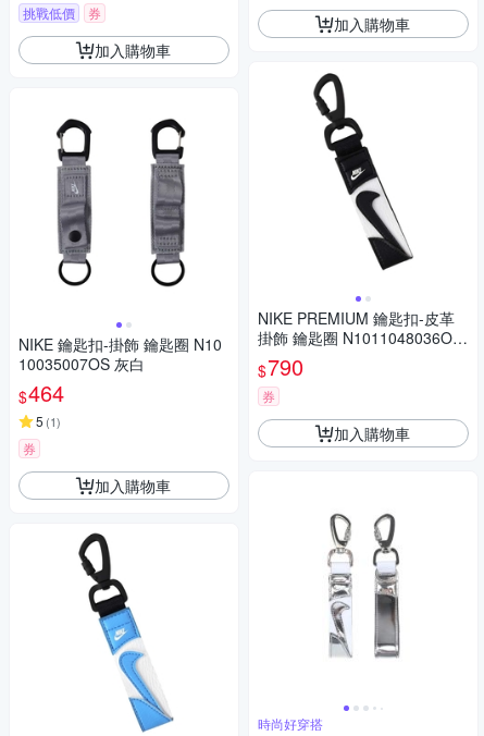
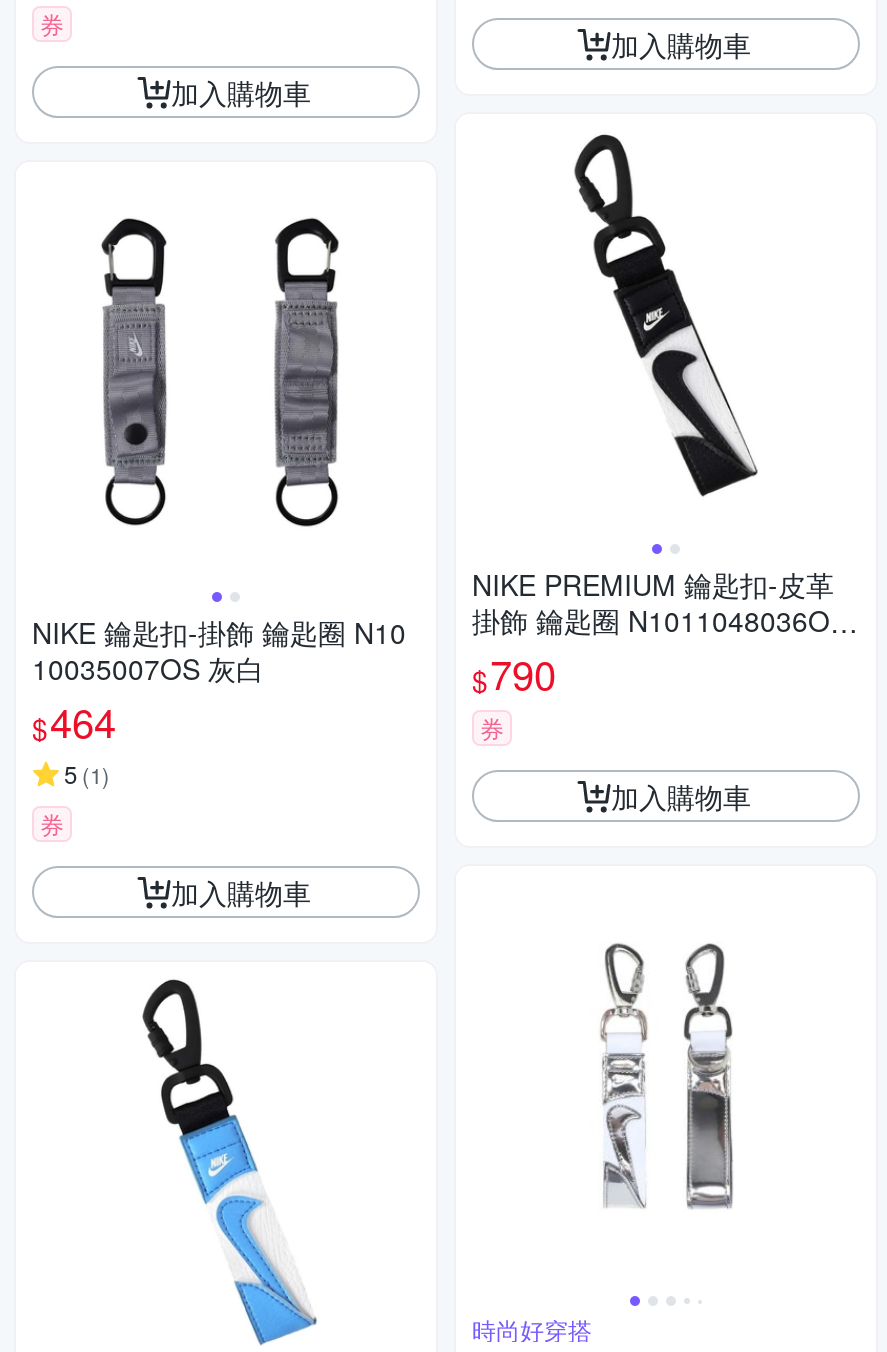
- 挑戰低價
